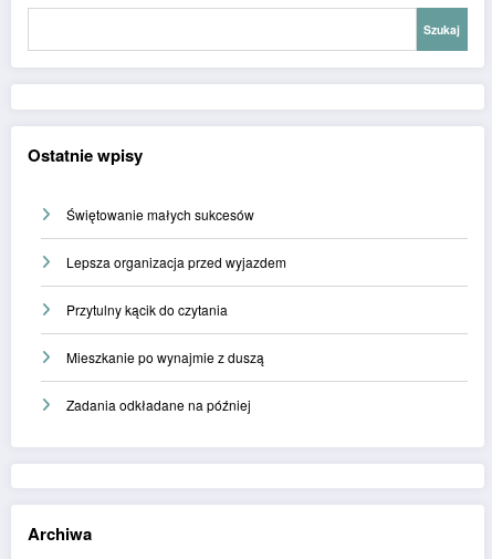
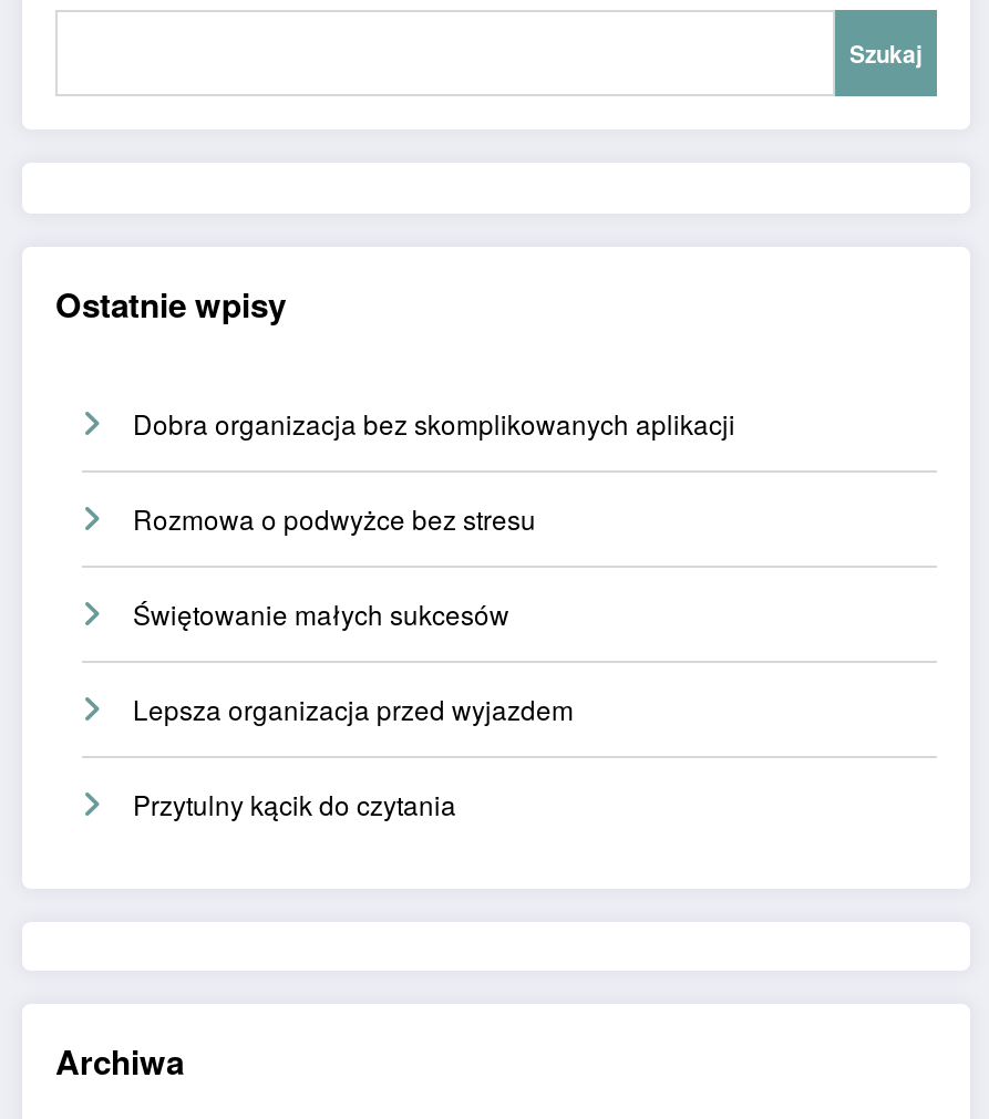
+ Dobra organizacja bez skomplikowanych aplikacji
+ Rozmowa o podwyżce bez stresu

moved down: Świętowanie małych sukcesów | Lepsza organizacja przed wyjazdem | Przytulny kącik do czytania

- Mieszkanie po wynajmie z duszą
- Zadania odkładane na później
